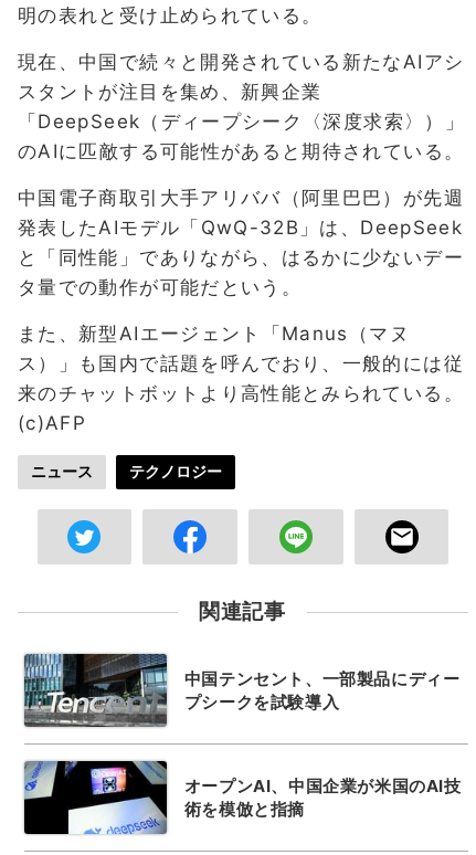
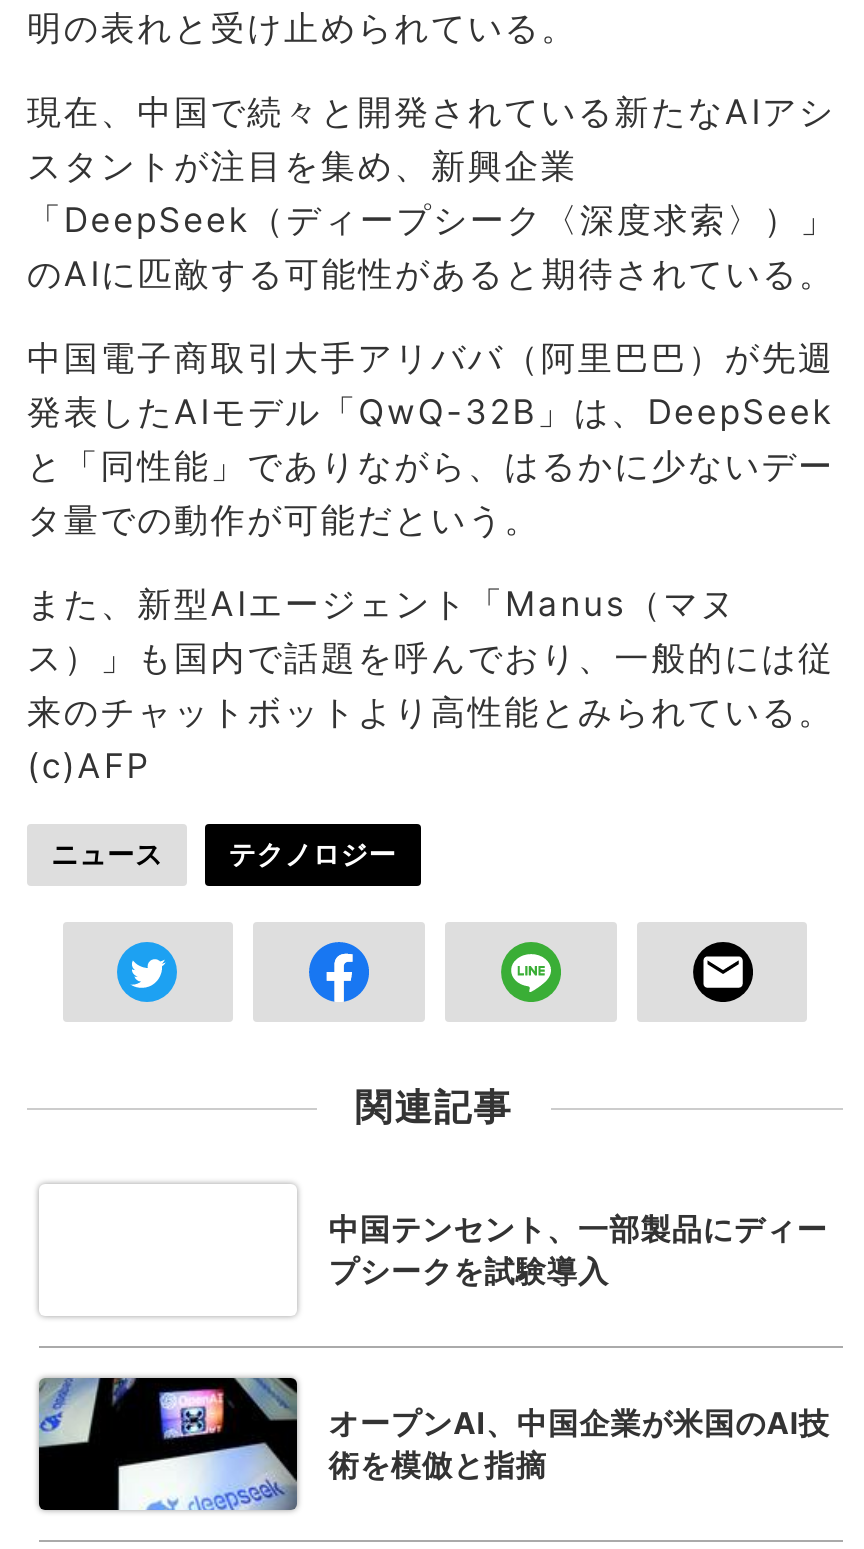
- [image]
